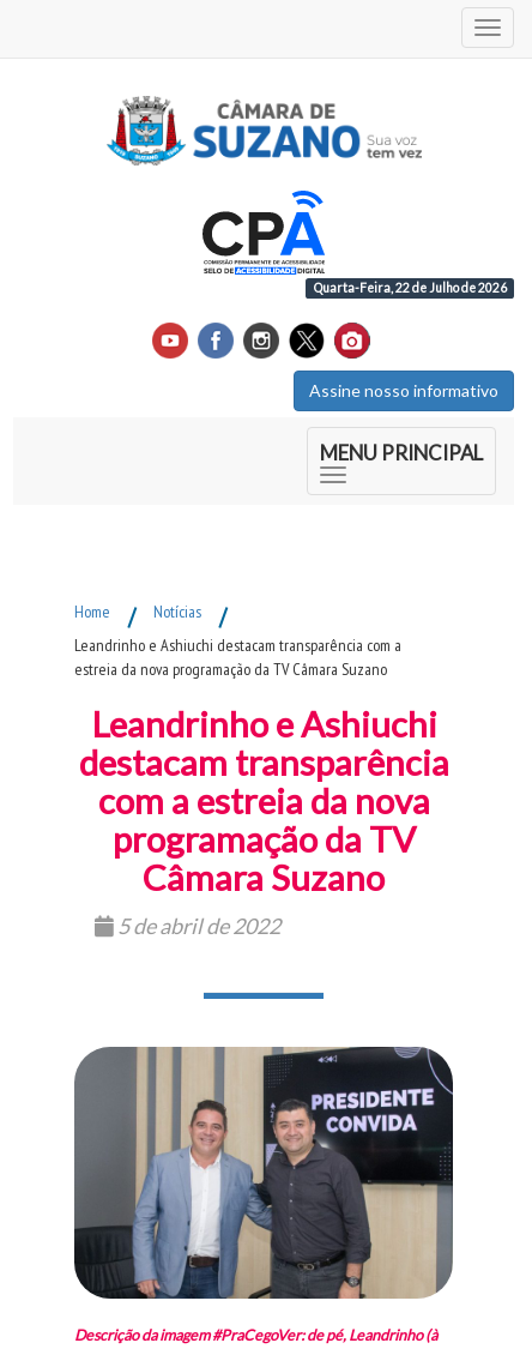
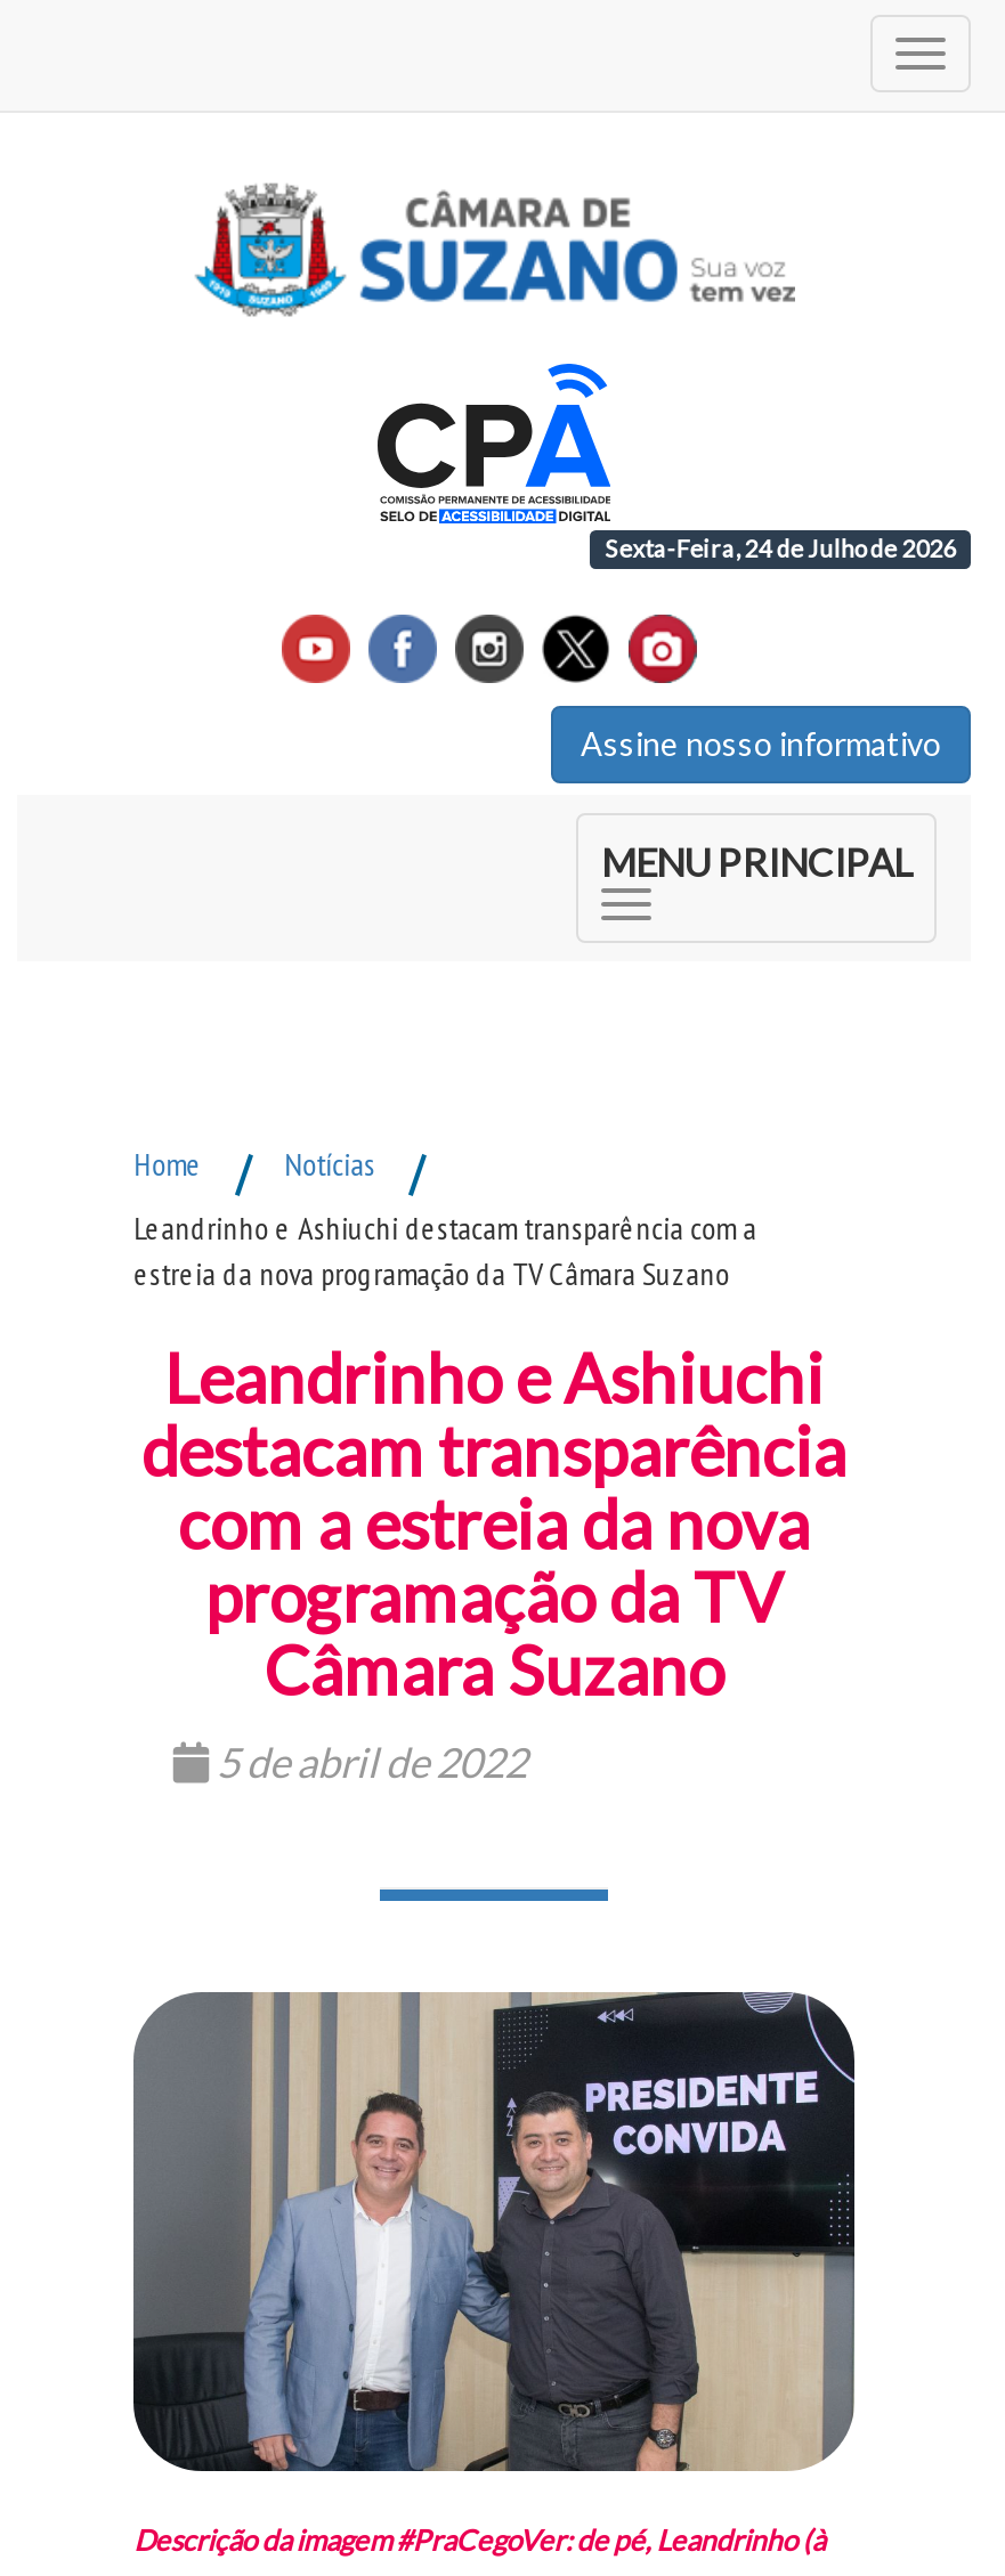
- Quarta-Feira, 22 de Julho de 2026
+ Sexta-Feira, 24 de Julho de 2026
